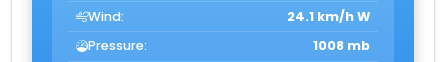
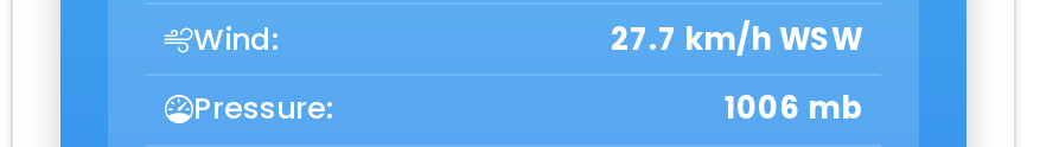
- 24.1 km/h W
+ 27.7 km/h WSW

- 1008 mb
+ 1006 mb
